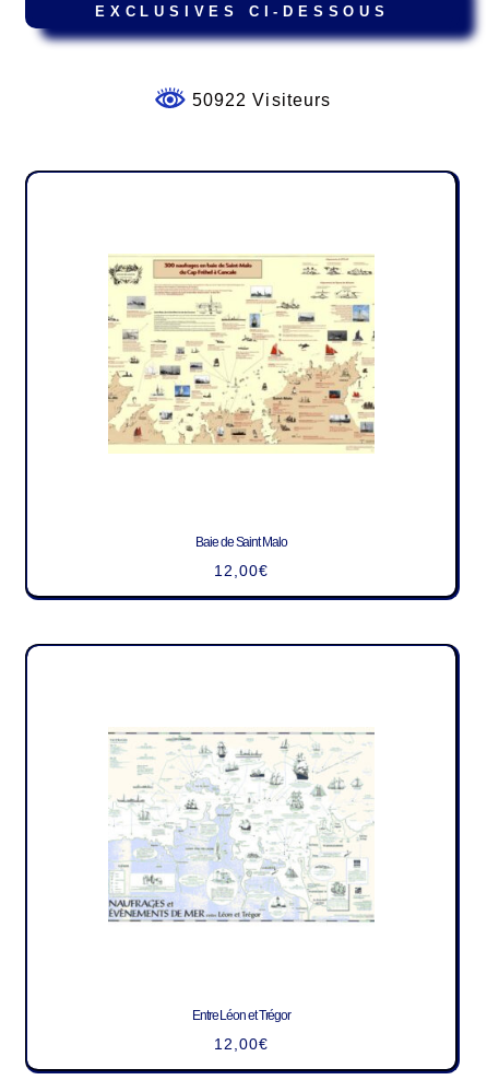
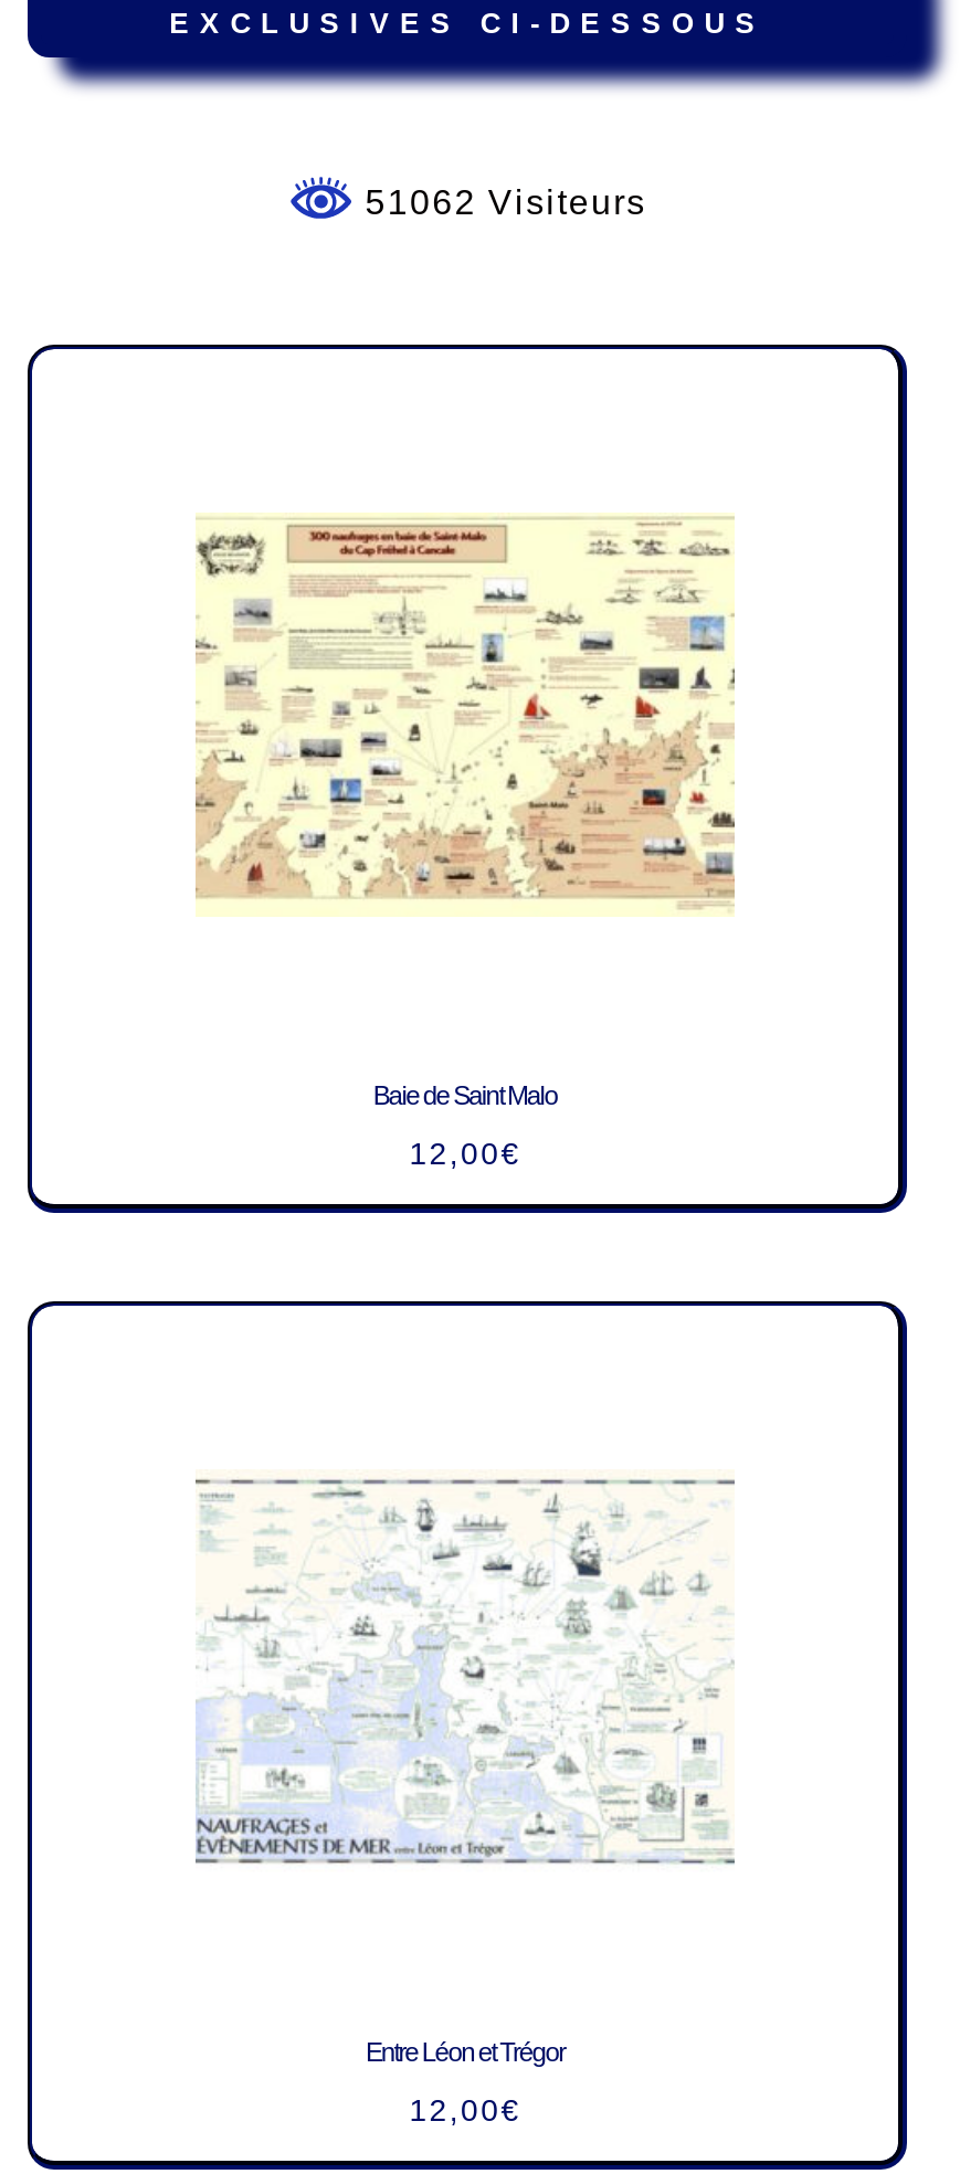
- 50922 Visiteurs
+ 51062 Visiteurs
